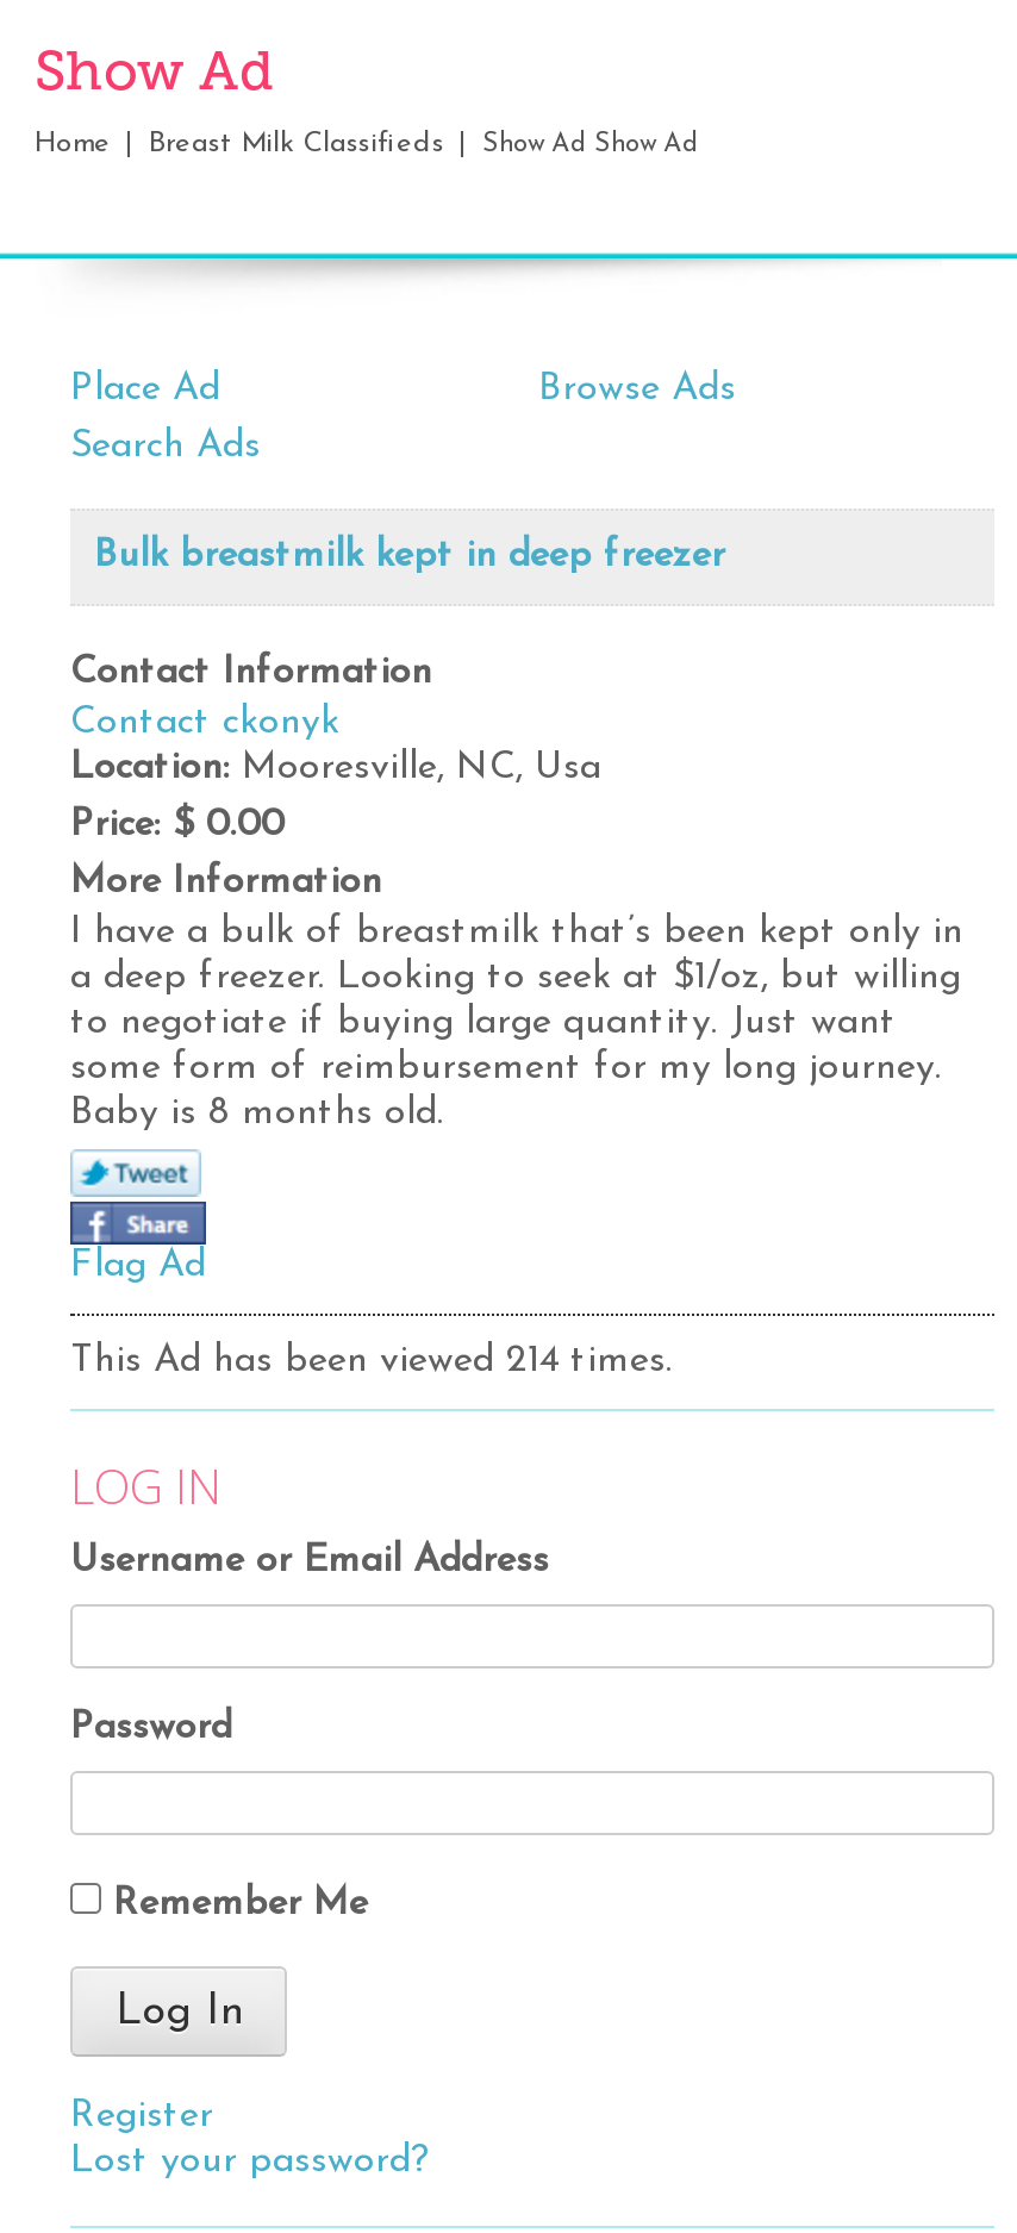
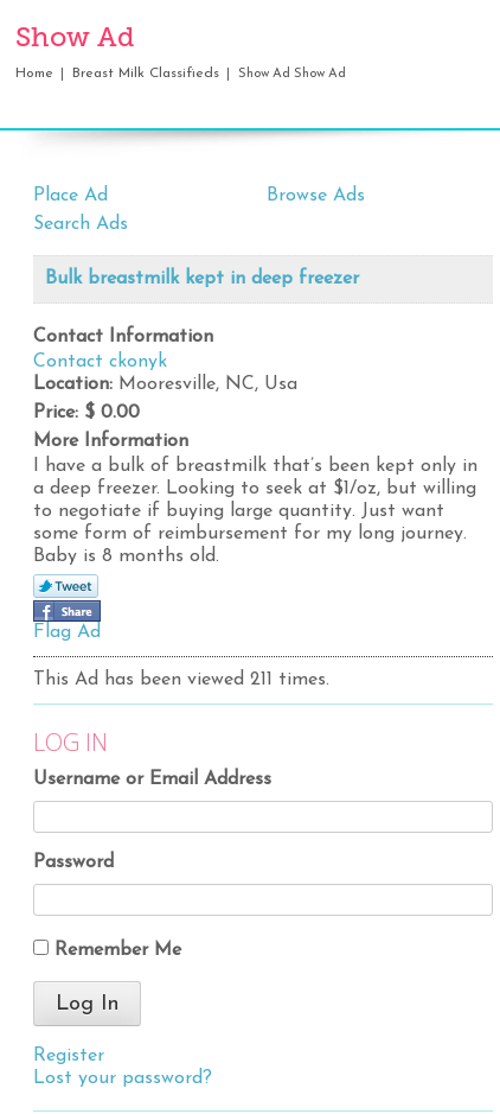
- This Ad has been viewed 214 times.
+ This Ad has been viewed 211 times.
